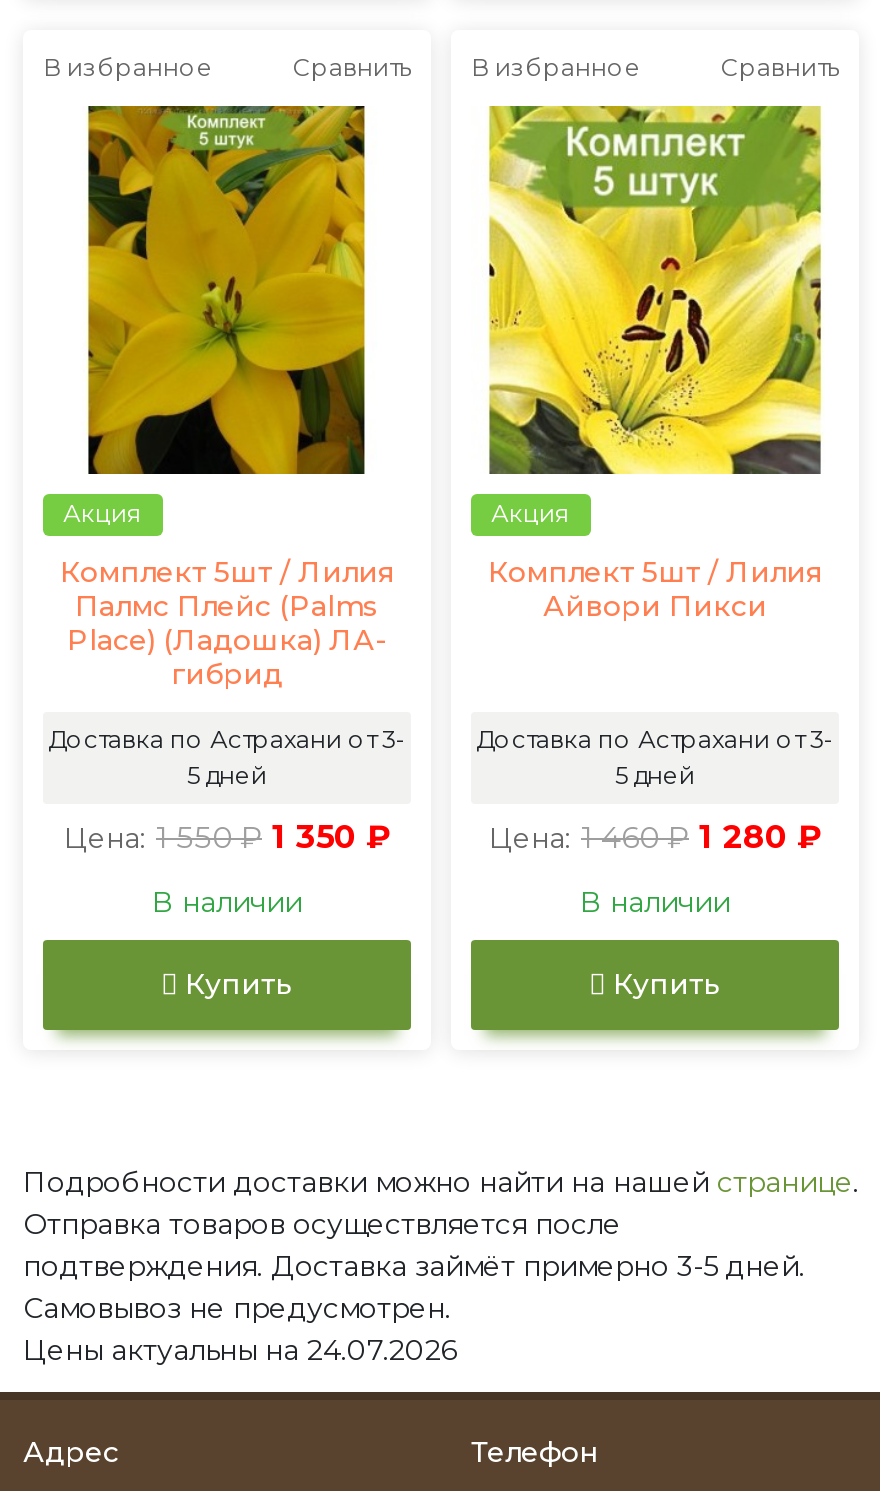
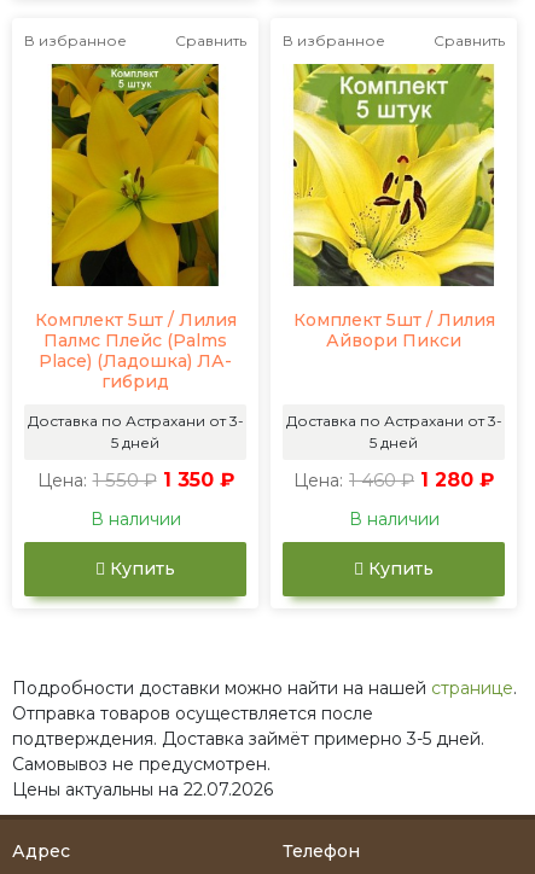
- Акция

- Акция

- Цены актуальны на 24.07.2026
+ Цены актуальны на 22.07.2026
